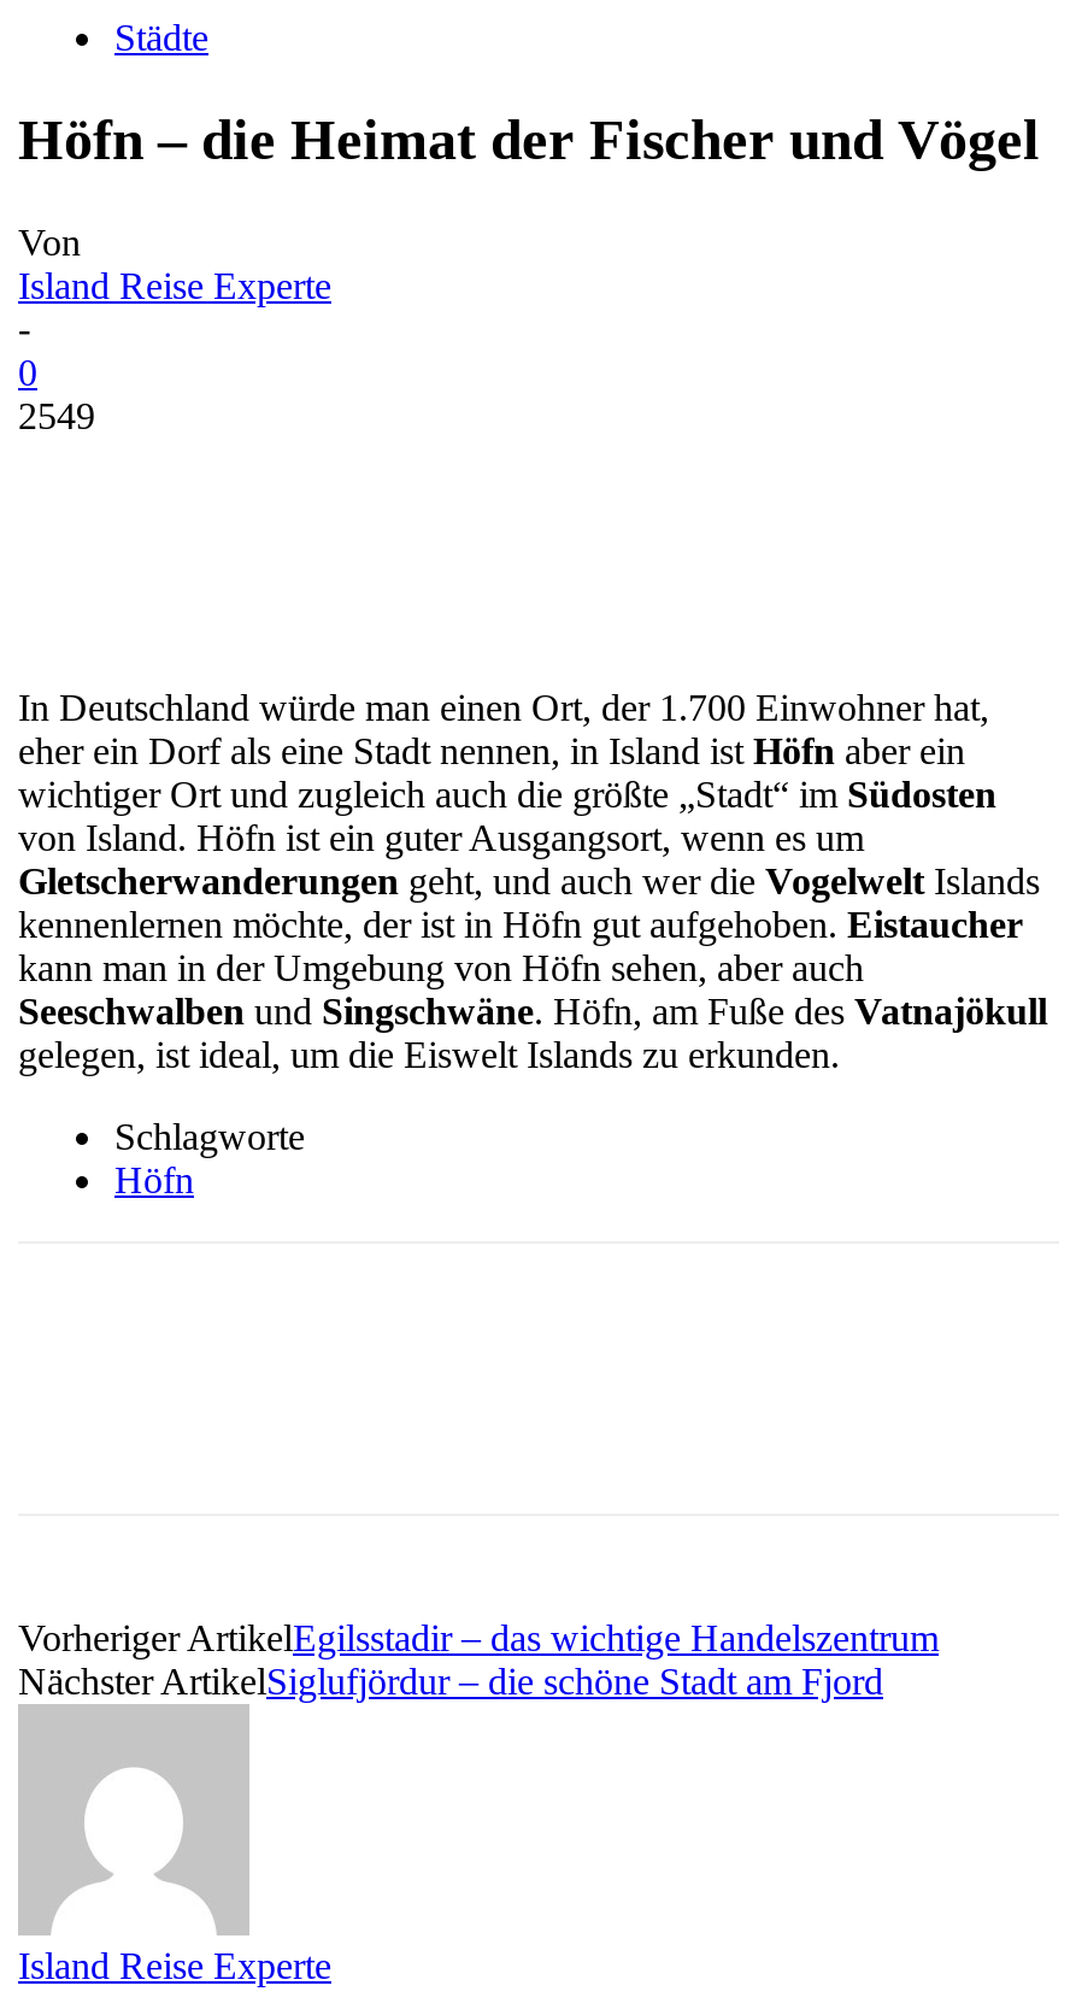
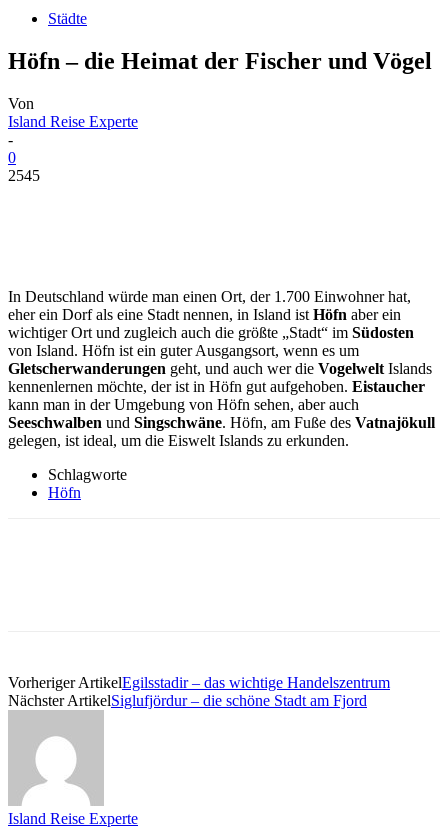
- 2549
+ 2545
